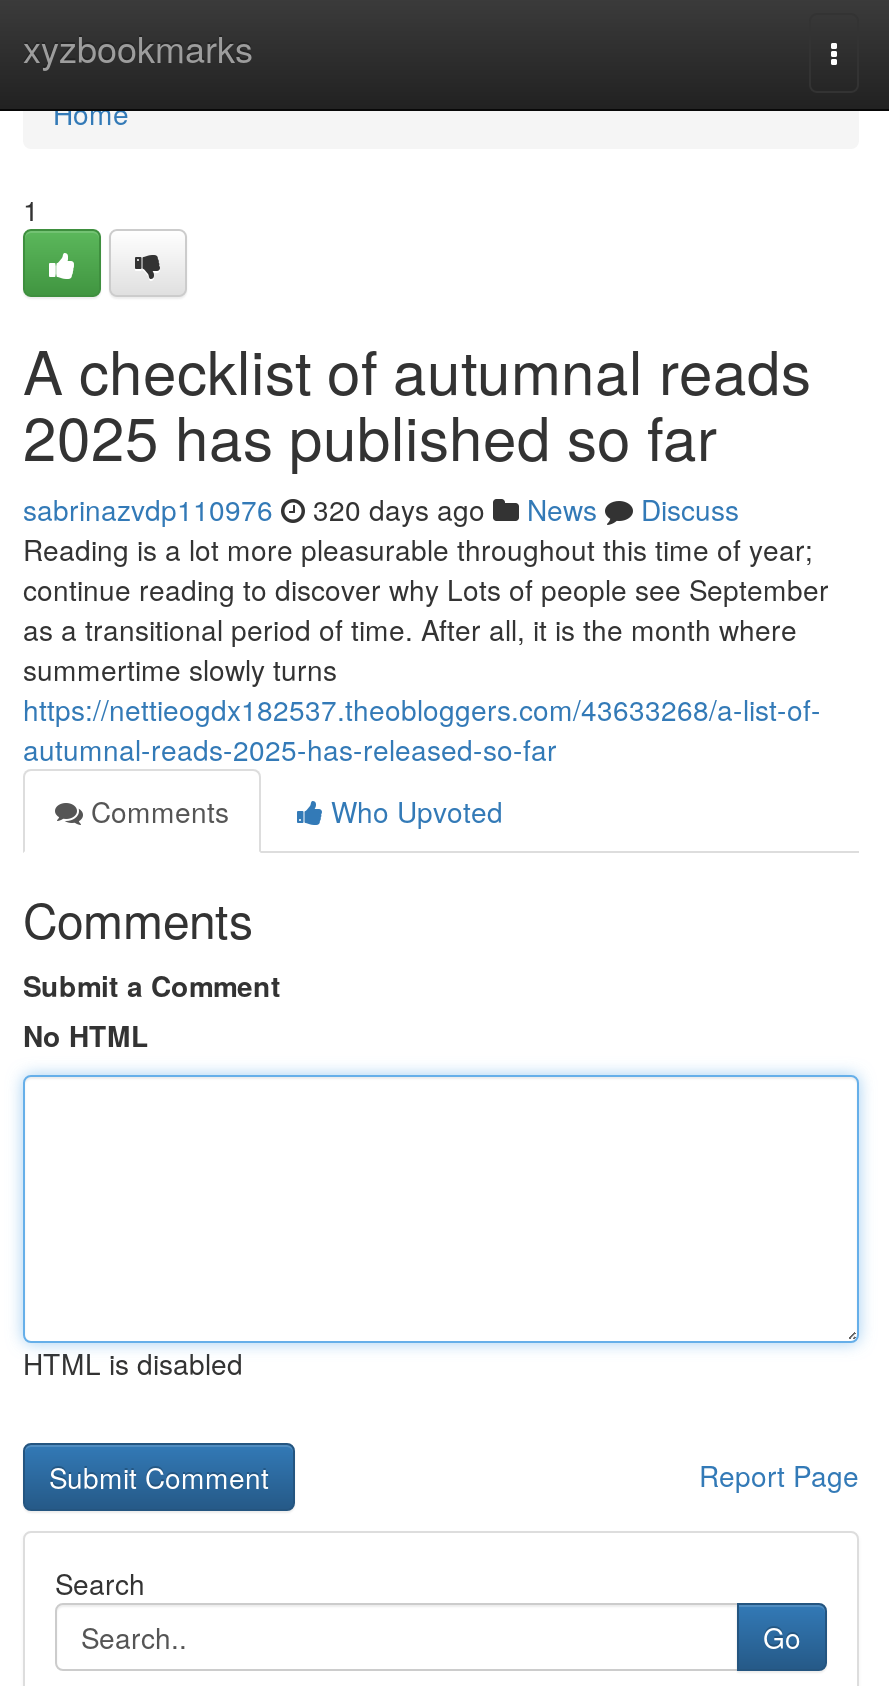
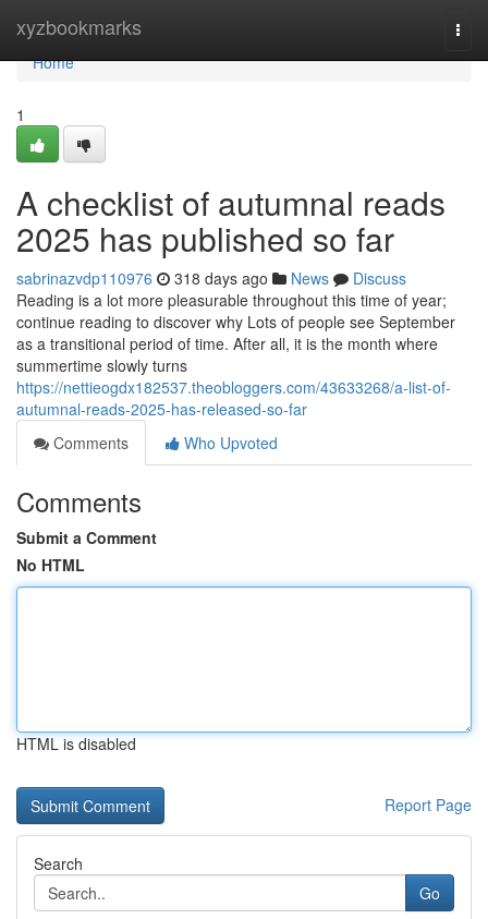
- sabrinazvdp110976 320 days ago News Discuss
+ sabrinazvdp110976 318 days ago News Discuss
